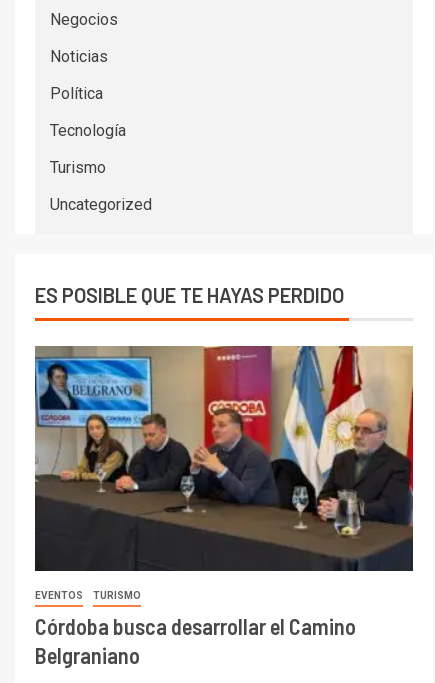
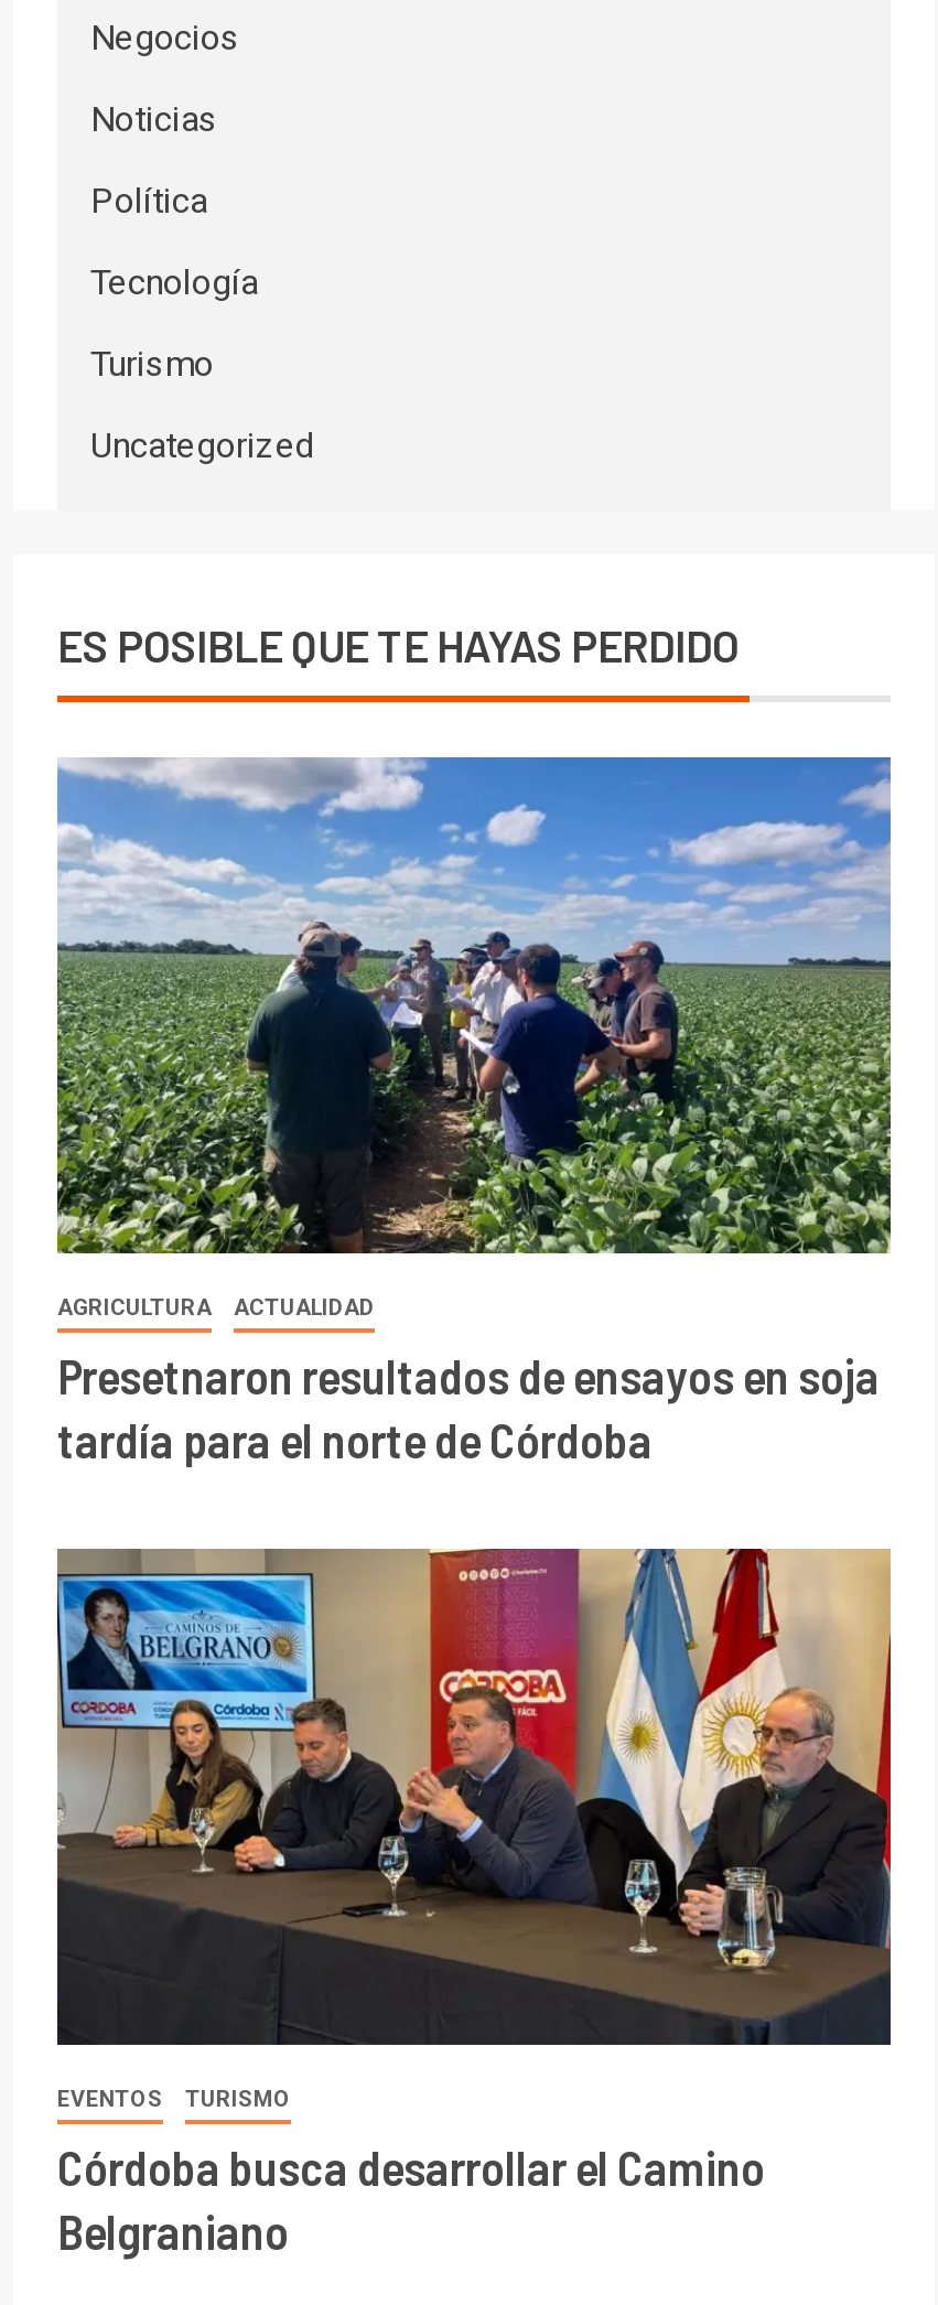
+ [image]
+ AGRICULTURA
+ ACTUALIDAD
+ Presetnaron resultados de ensayos en soja
+ tardía para el norte de Córdoba
